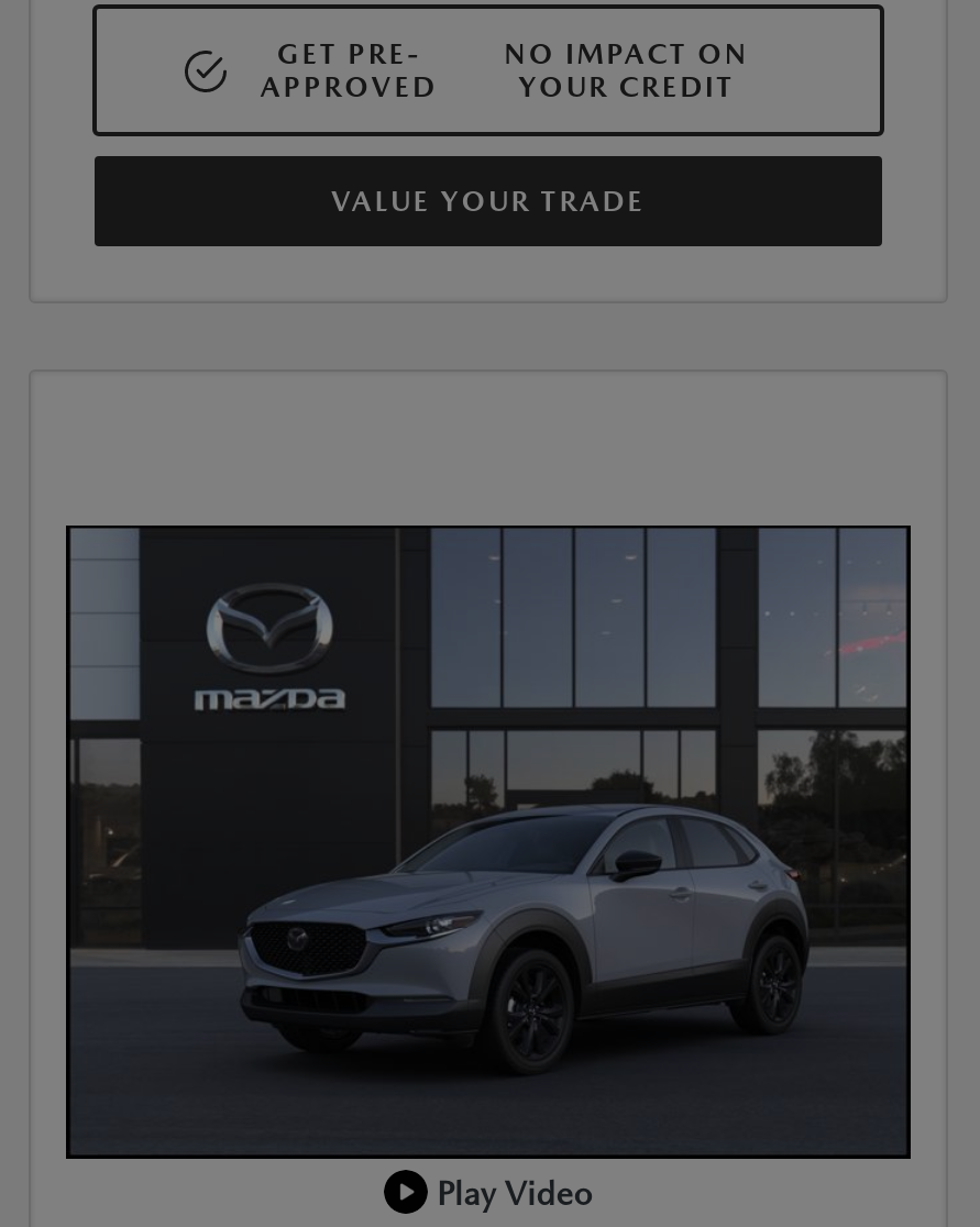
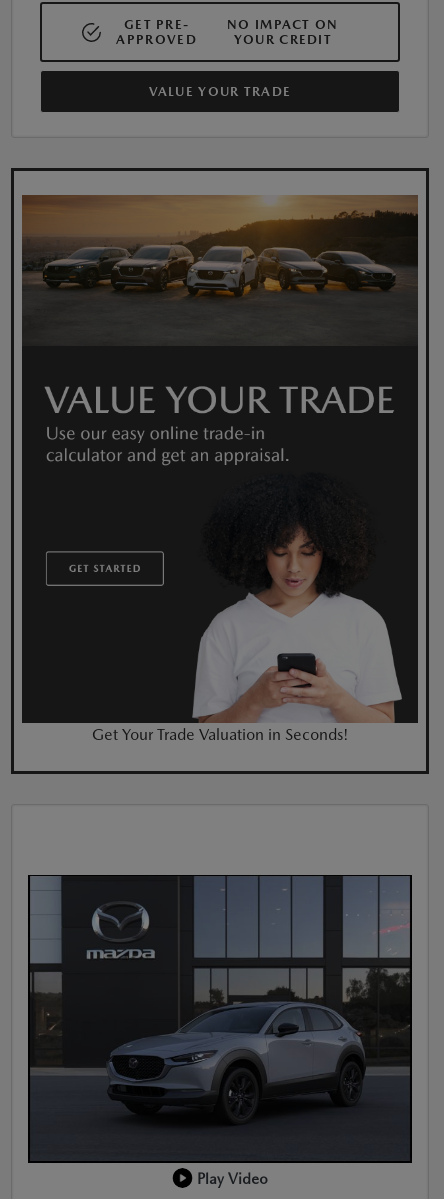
+ [image]
+ Get Your Trade Valuation in Seconds!
